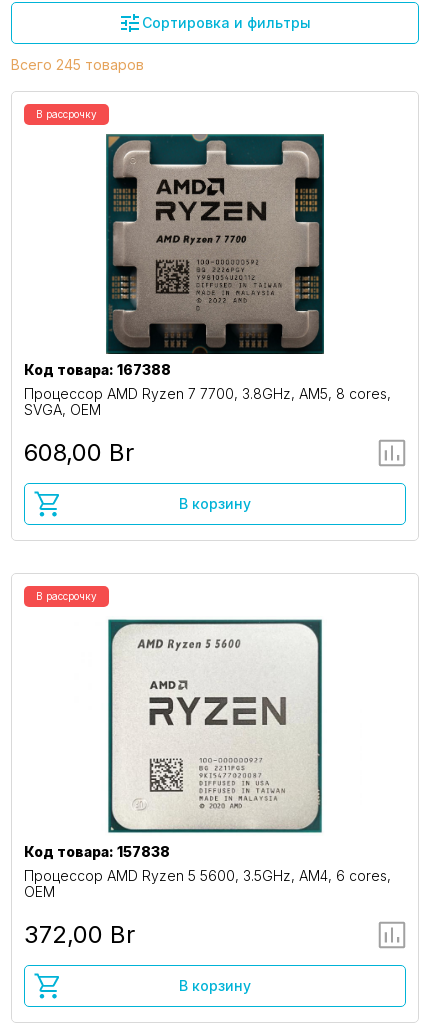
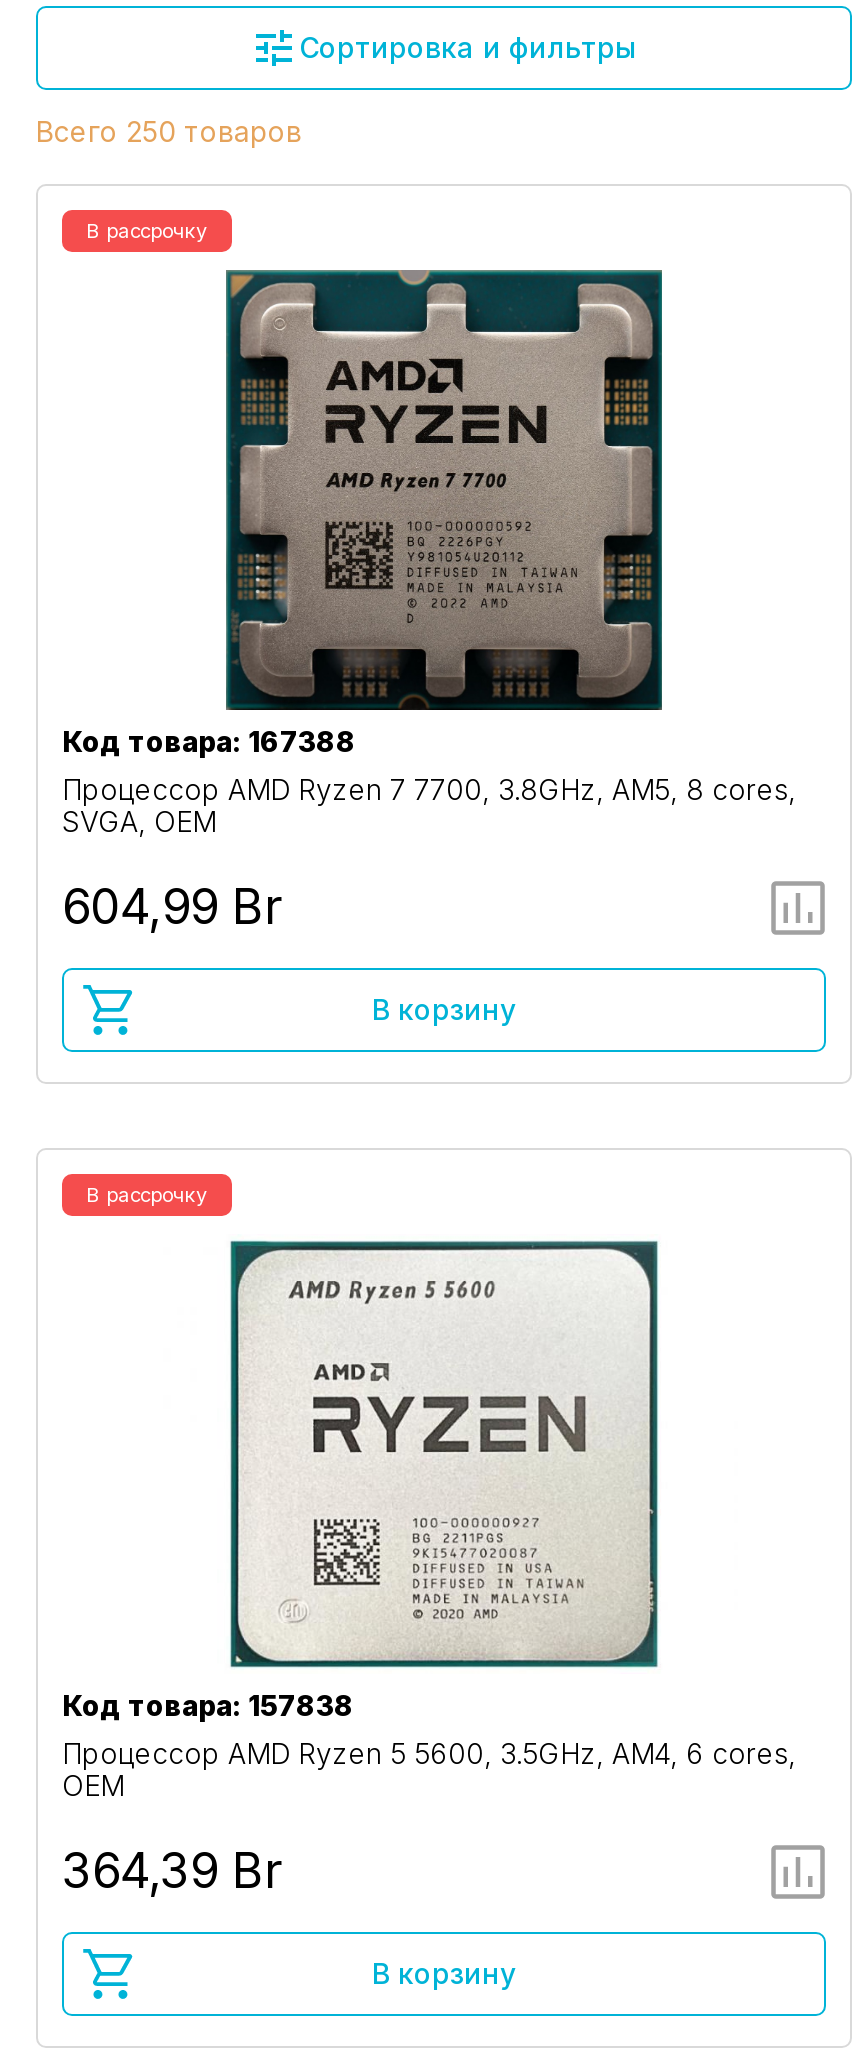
- Всего 245 товаров
+ Всего 250 товаров

- 608,00 Br
+ 604,99 Br

- 372,00 Br
+ 364,39 Br
